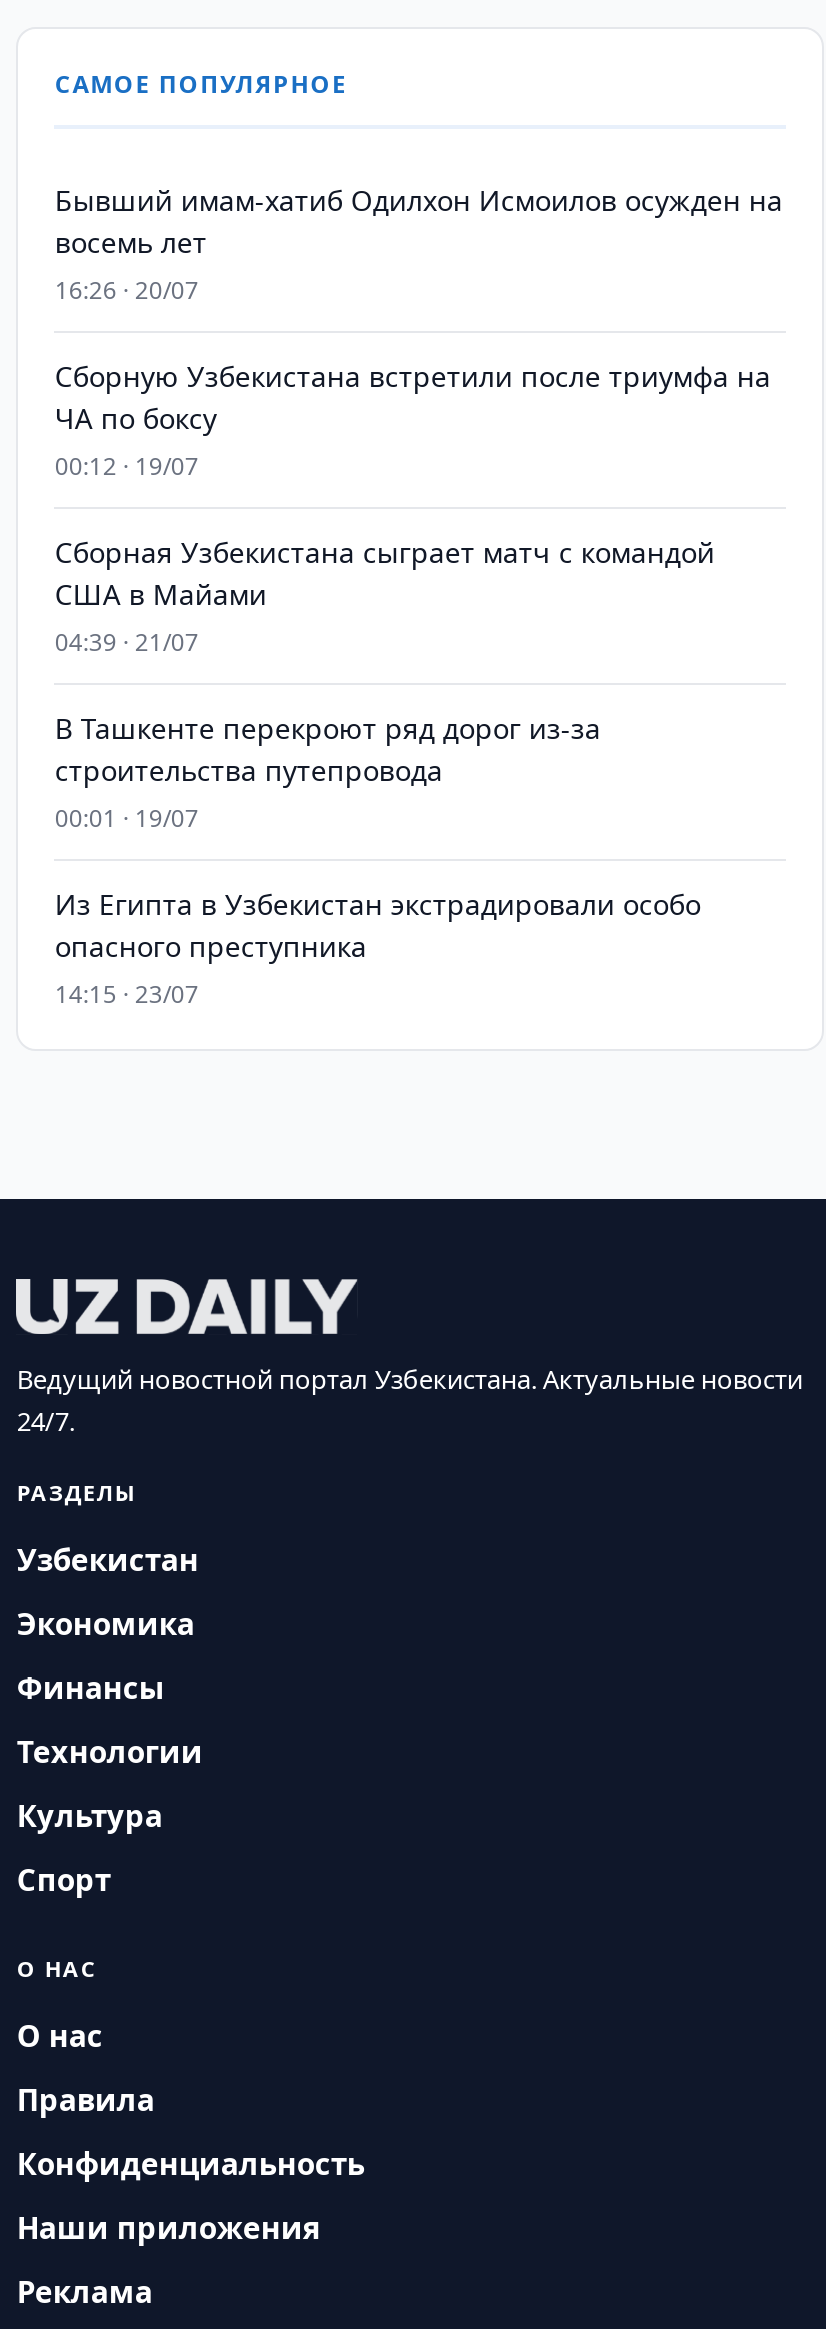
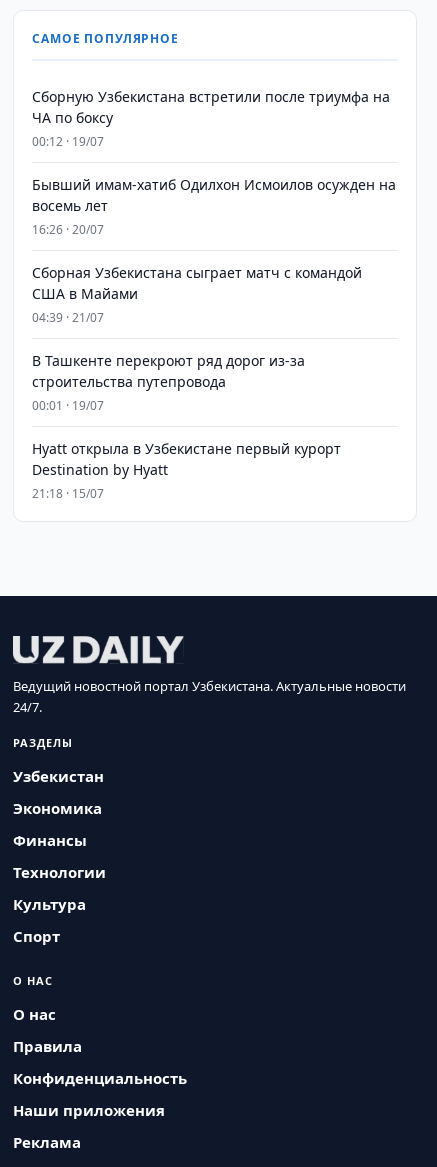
moved down: Бывший имам-хатиб Одилхон Исмоилов осужден на | восемь лет | 16:26 · 20/07

moved up: Сборную Узбекистана встретили после триумфа на | ЧА по боксу | 00:12 · 19/07

- Из Египта в Узбекистан экстрадировали особо
- опасного преступника
- 14:15 · 23/07
+ Hyatt открыла в Узбекистане первый курорт
+ Destination by Hyatt
+ 21:18 · 15/07
